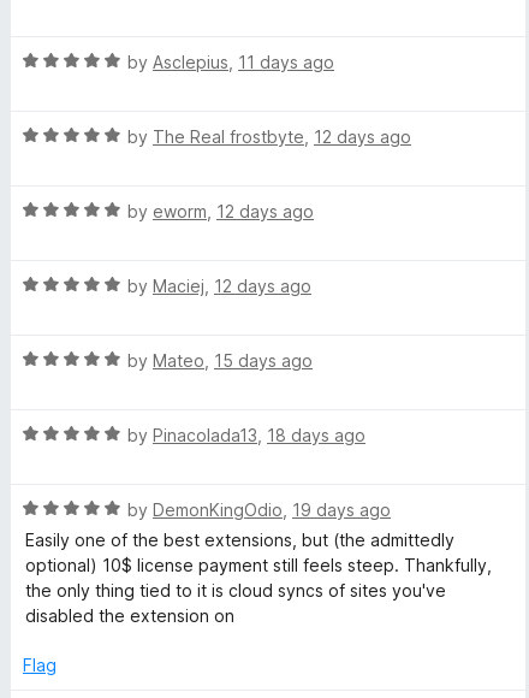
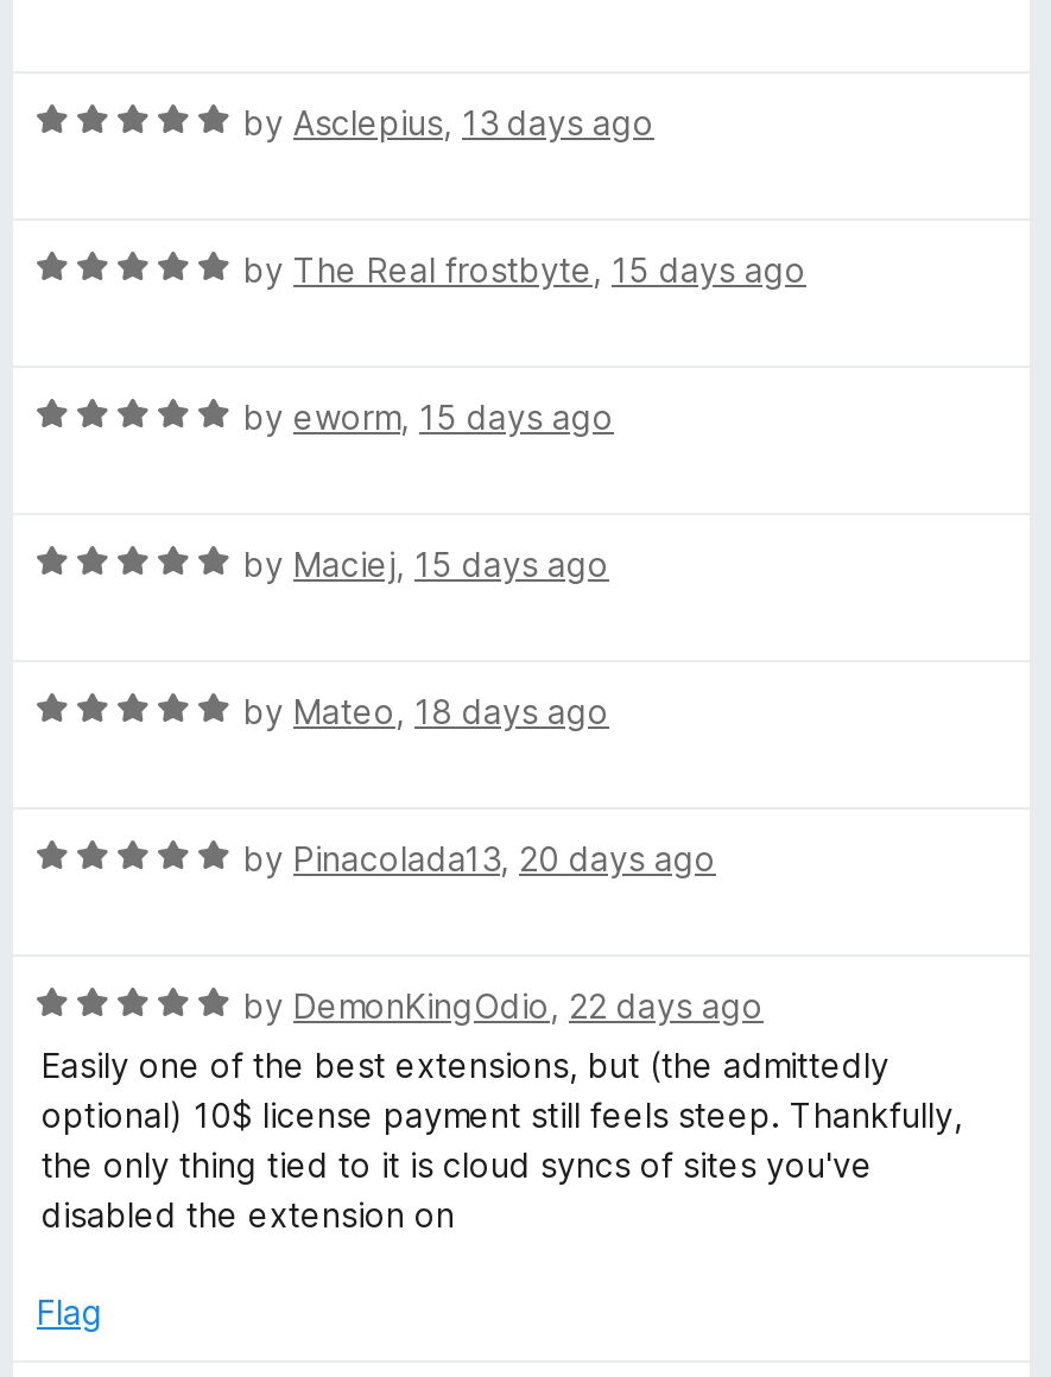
- by Asclepius, 11 days ago
+ by Asclepius, 13 days ago

- by The Real frostbyte, 12 days ago
+ by The Real frostbyte, 15 days ago

- by eworm, 12 days ago
+ by eworm, 15 days ago

- by Maciej, 12 days ago
+ by Maciej, 15 days ago

- by Mateo, 15 days ago
+ by Mateo, 18 days ago

- by Pinacolada13, 18 days ago
+ by Pinacolada13, 20 days ago

- by DemonKingOdio, 19 days ago
+ by DemonKingOdio, 22 days ago
